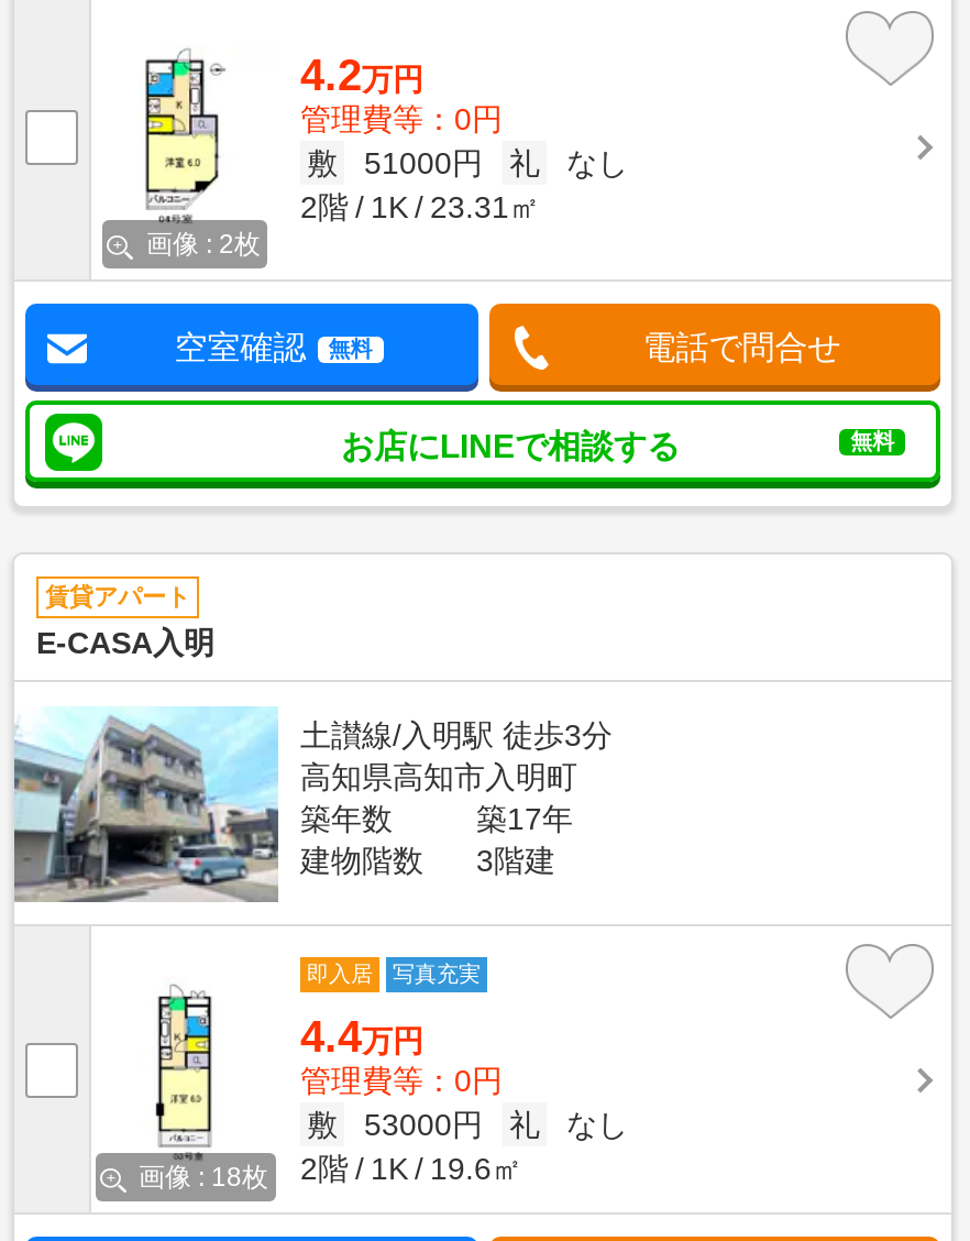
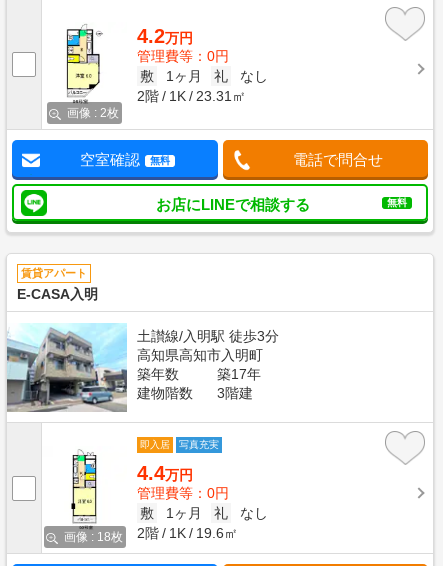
- 敷 51000円 礼 なし
+ 敷 1ヶ月 礼 なし

- 敷 53000円 礼 なし
+ 敷 1ヶ月 礼 なし
